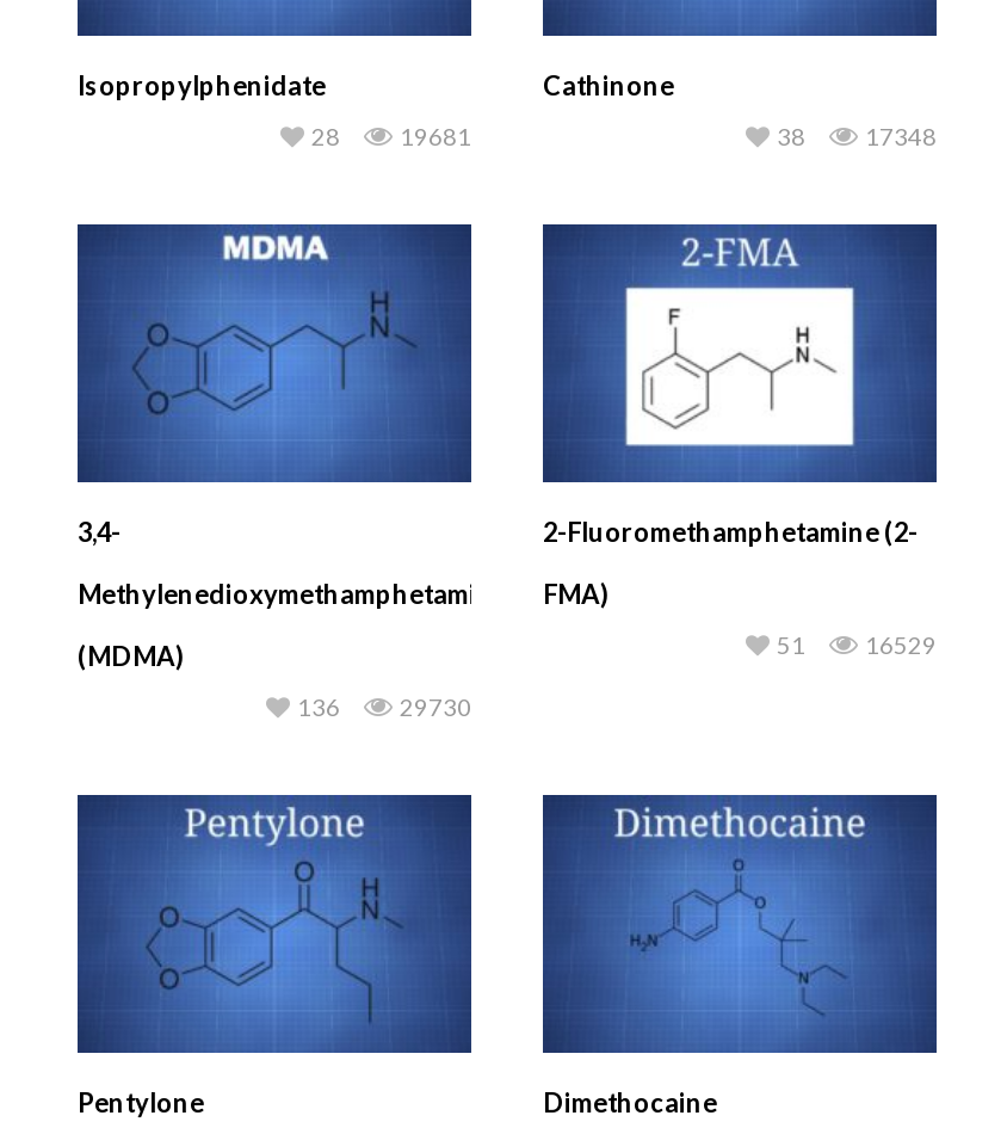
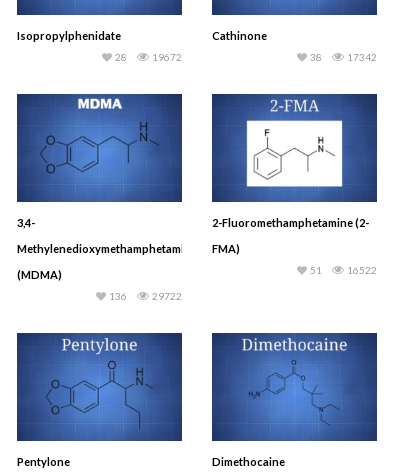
- 19681
+ 19672

- 17348
+ 17342

- 16529
+ 16522

- 29730
+ 29722
